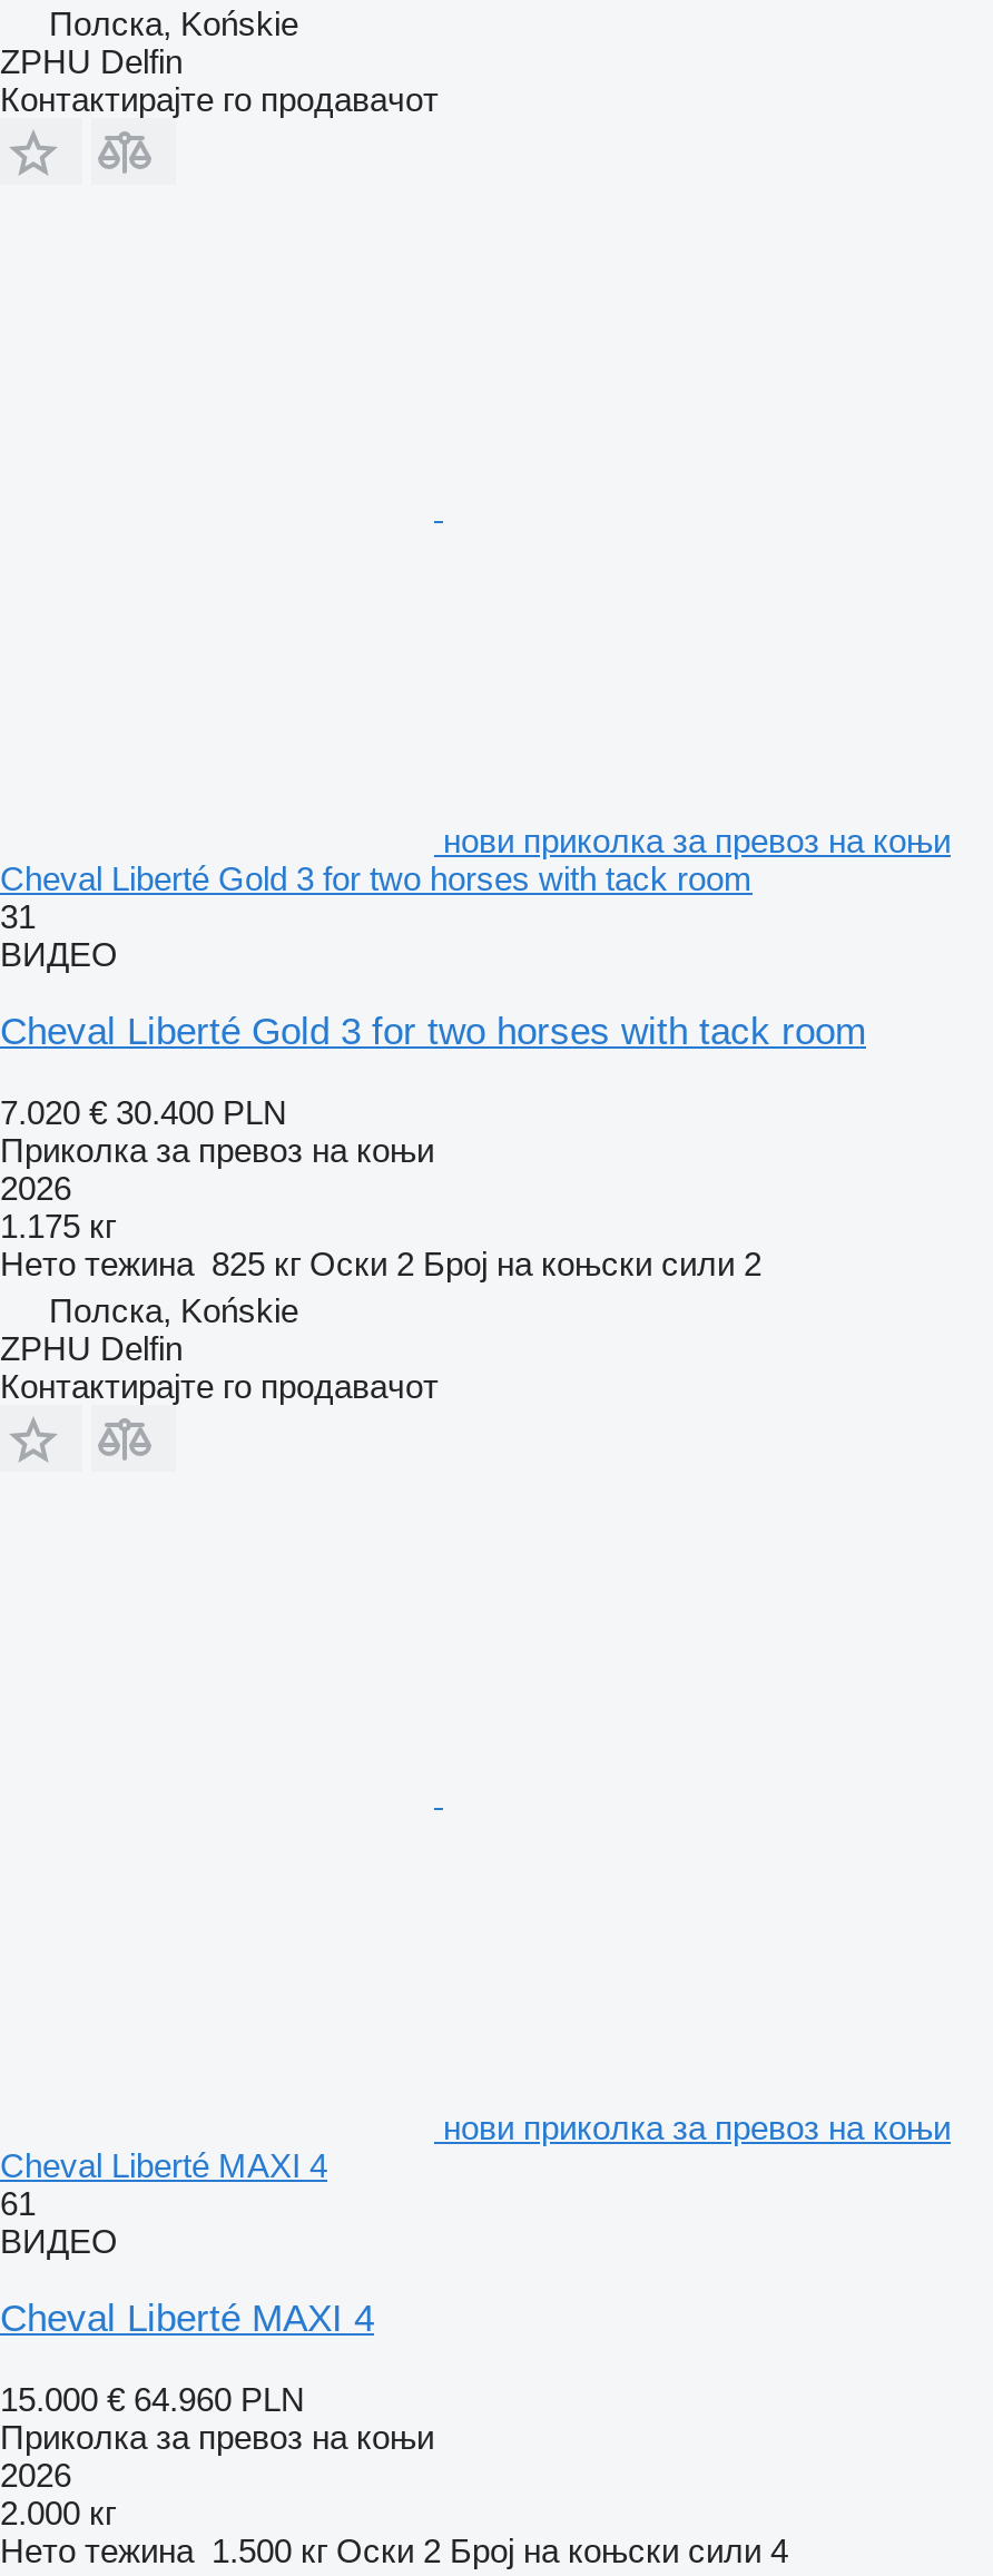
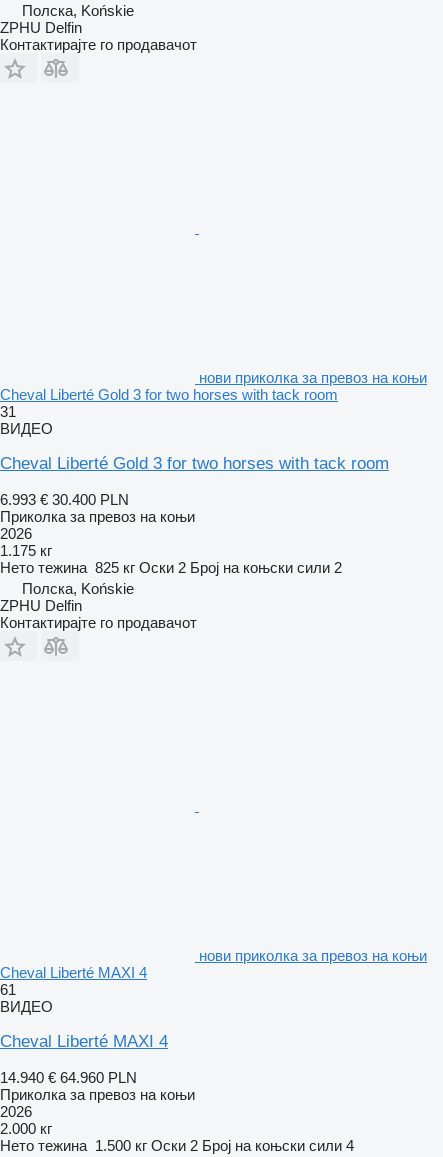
- 7.020 € 30.400 PLN
+ 6.993 € 30.400 PLN

- 15.000 € 64.960 PLN
+ 14.940 € 64.960 PLN
